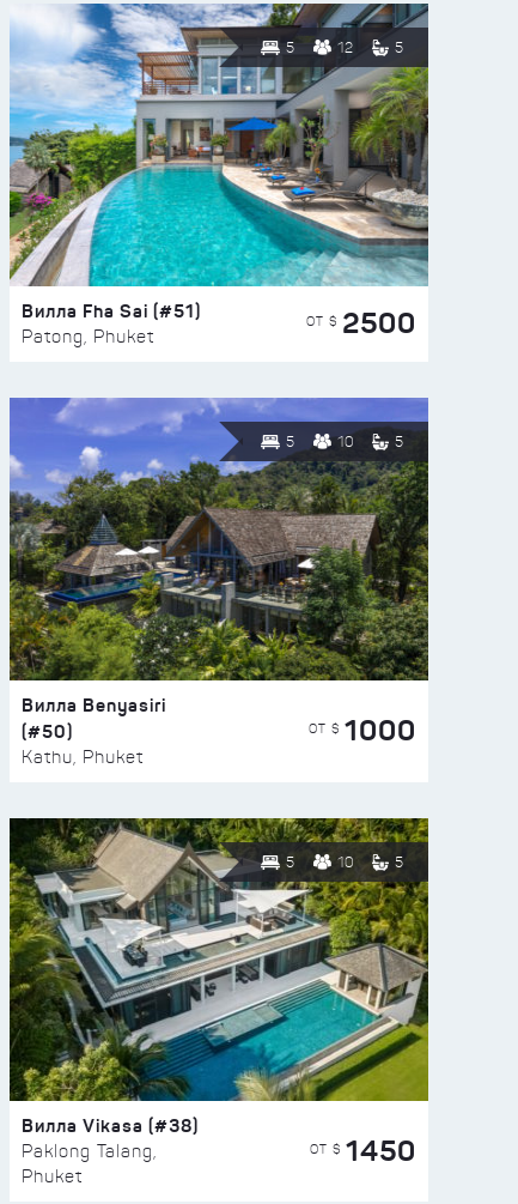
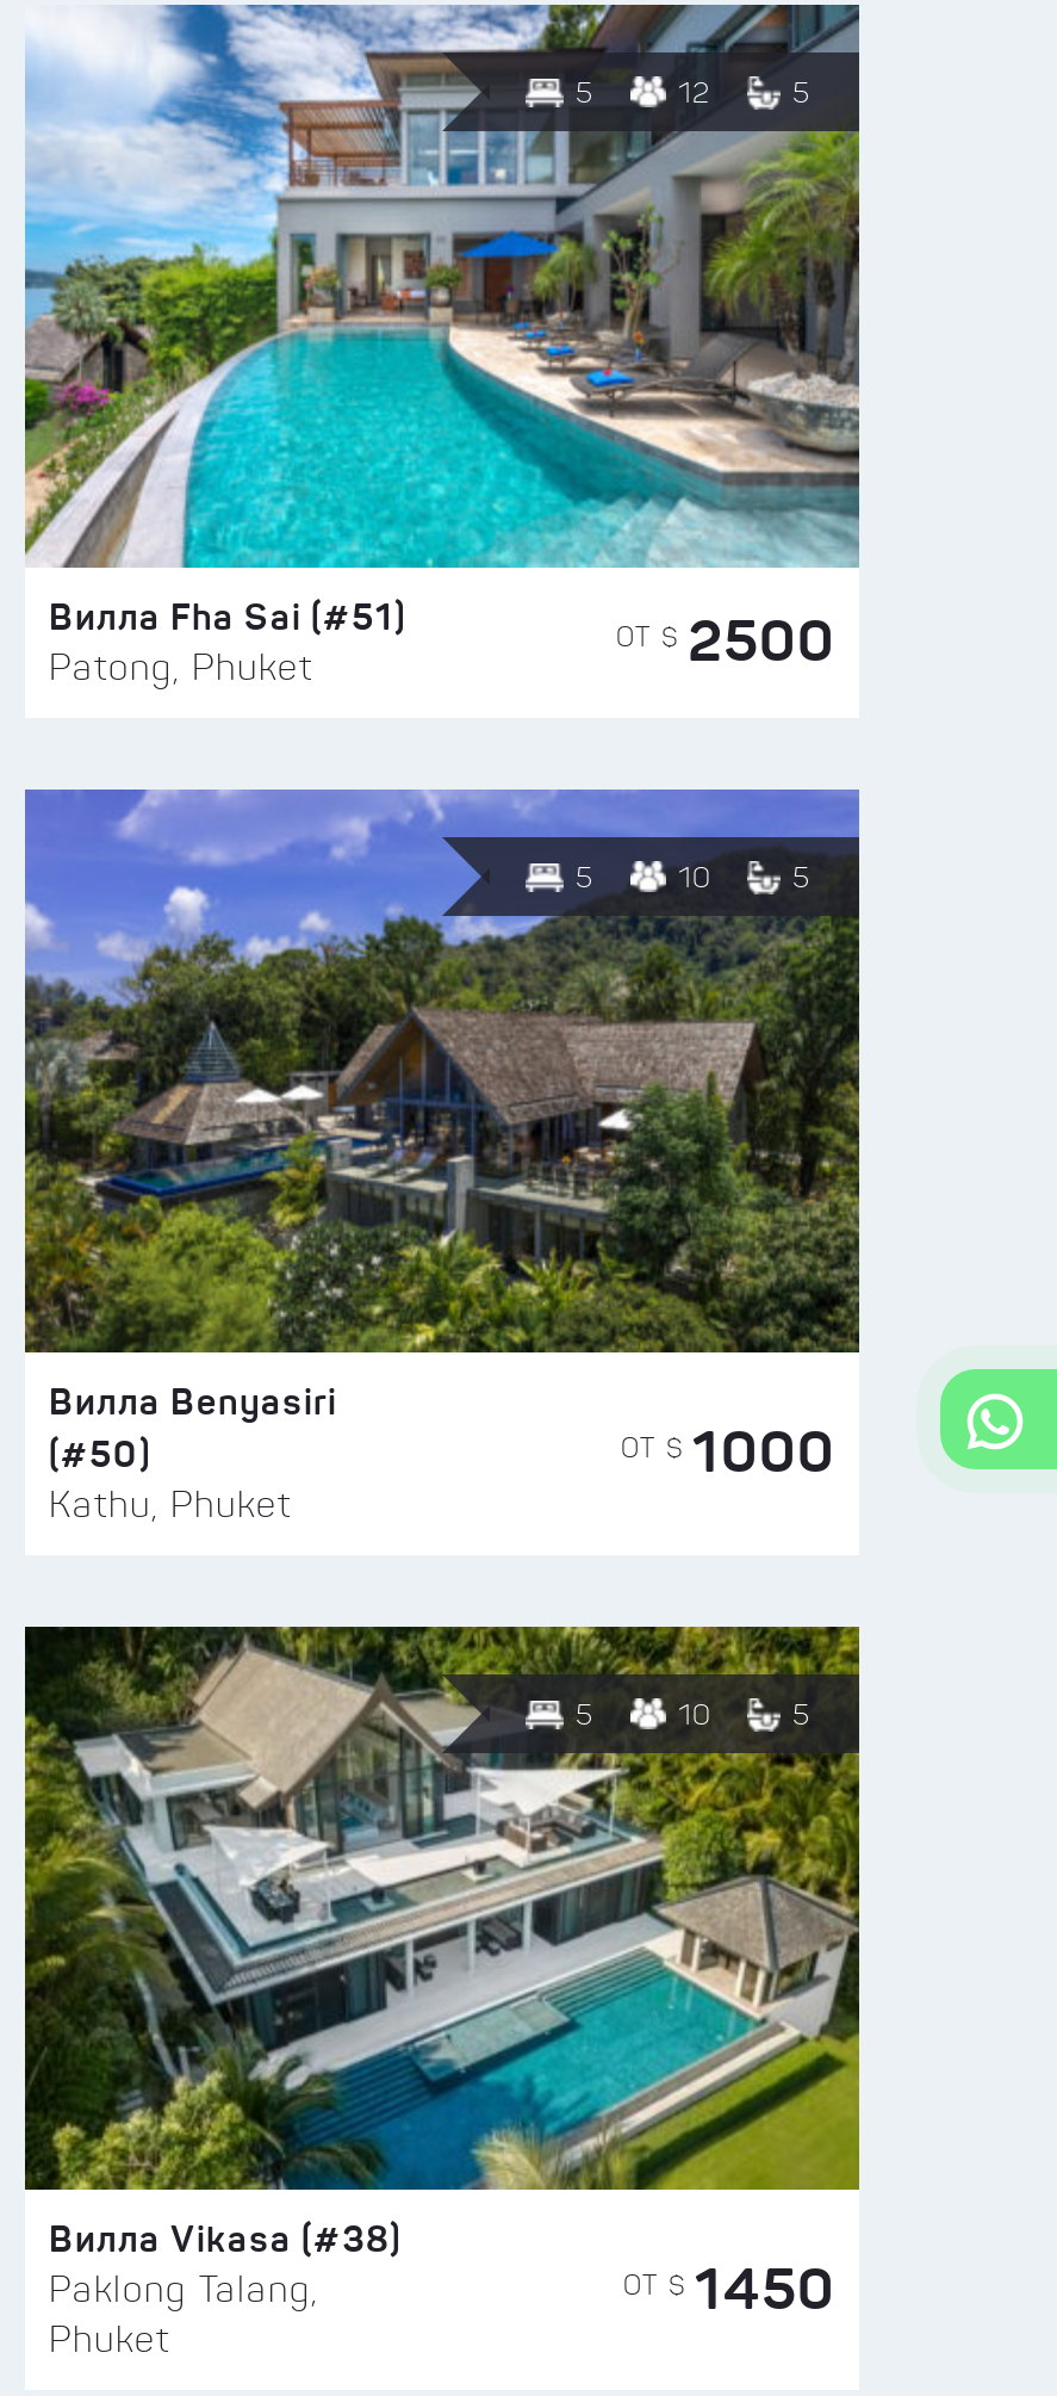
+ [image]
